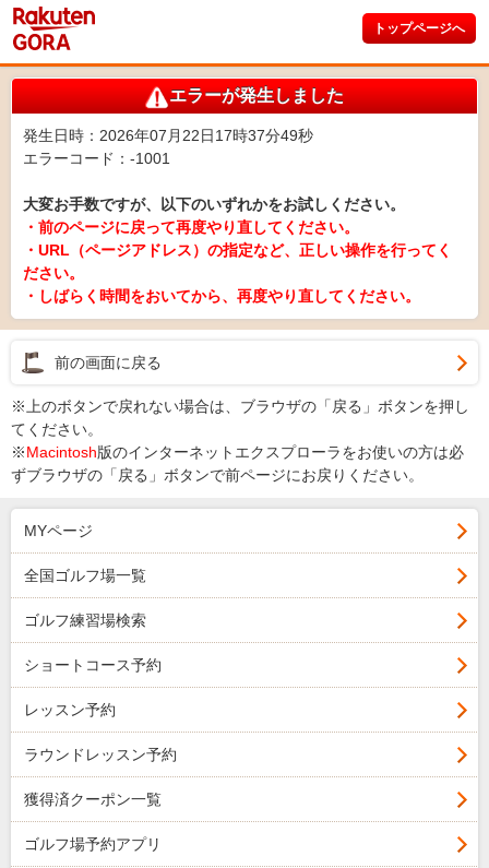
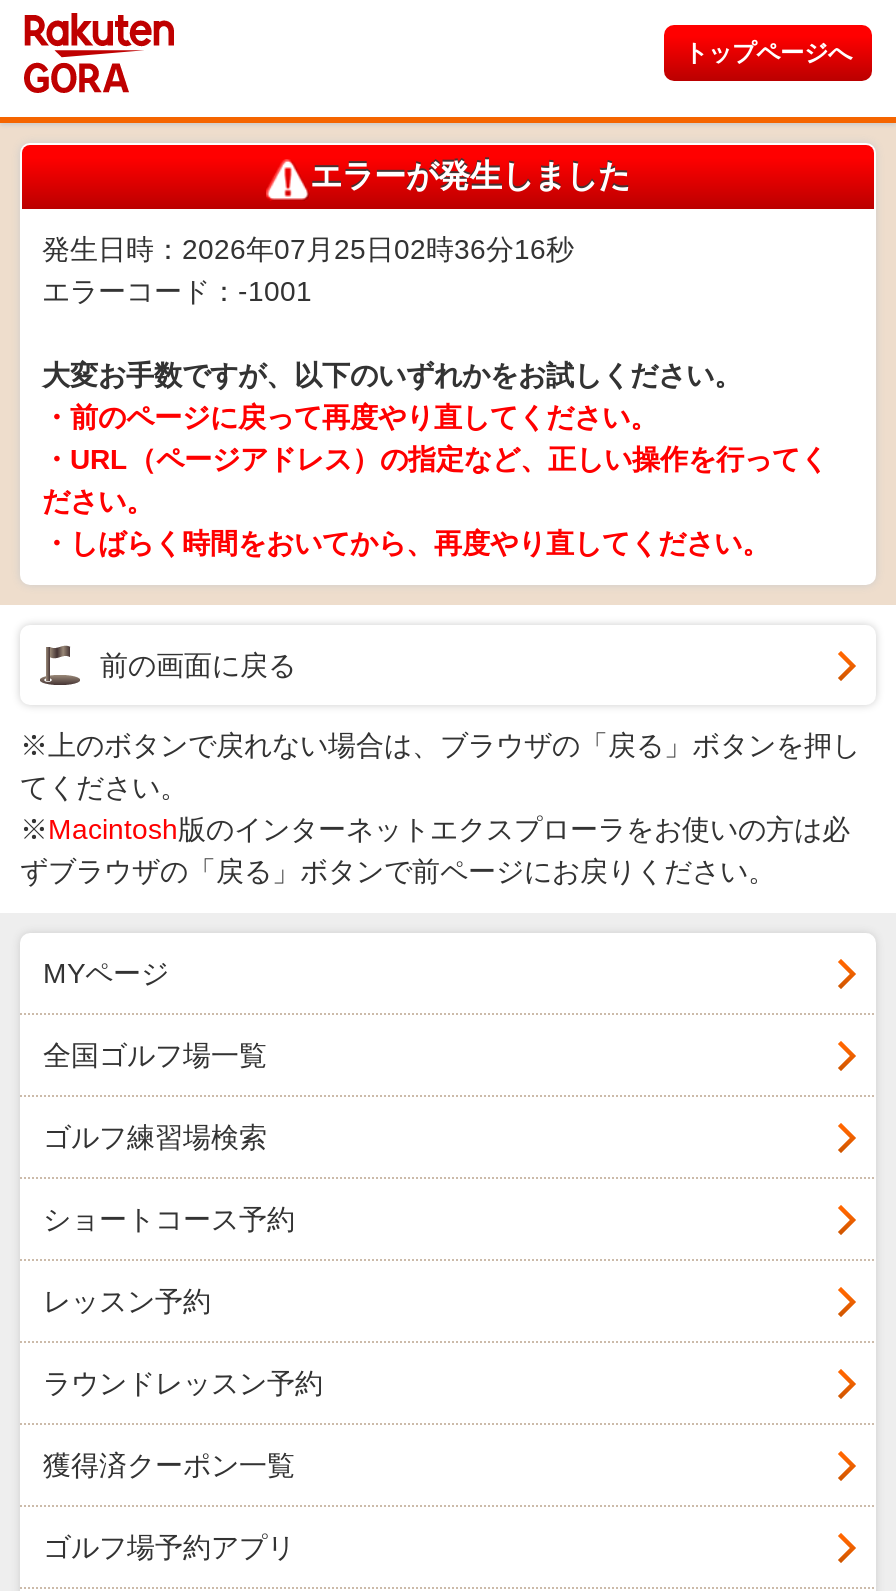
- 発生日時：2026年07月22日17時37分49秒
+ 発生日時：2026年07月25日02時36分16秒
